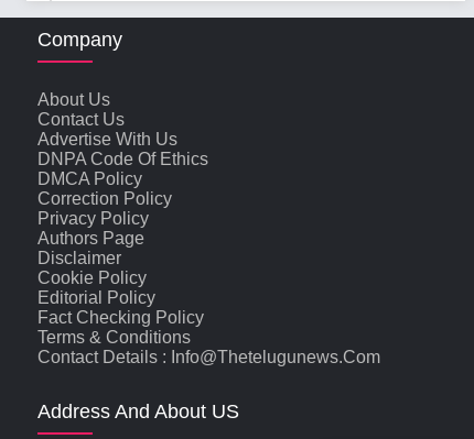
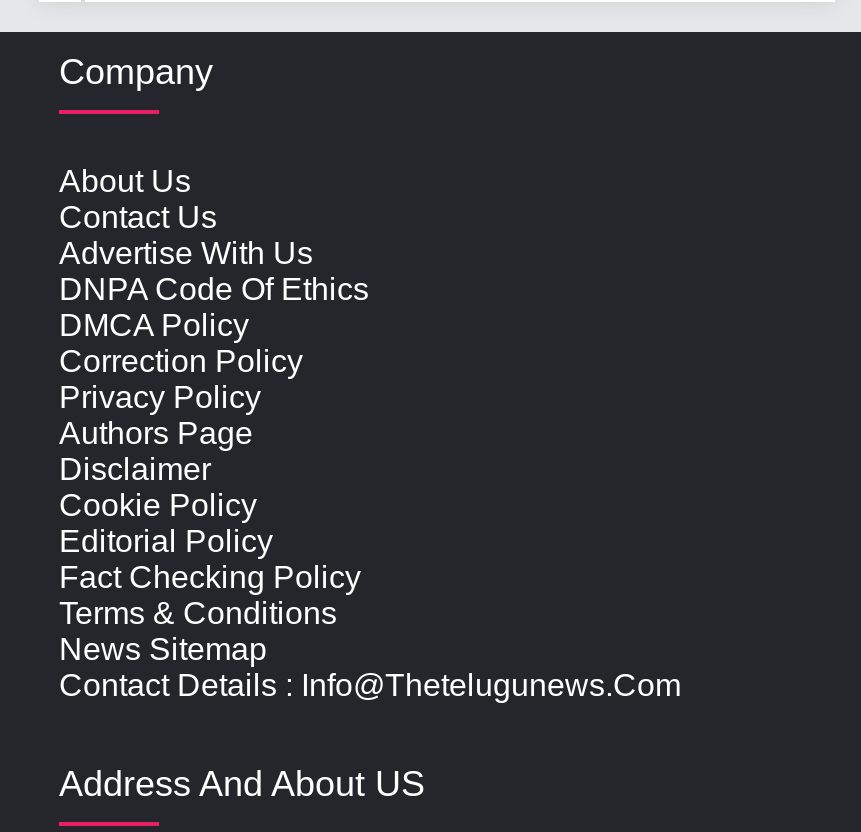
+ News Sitemap
